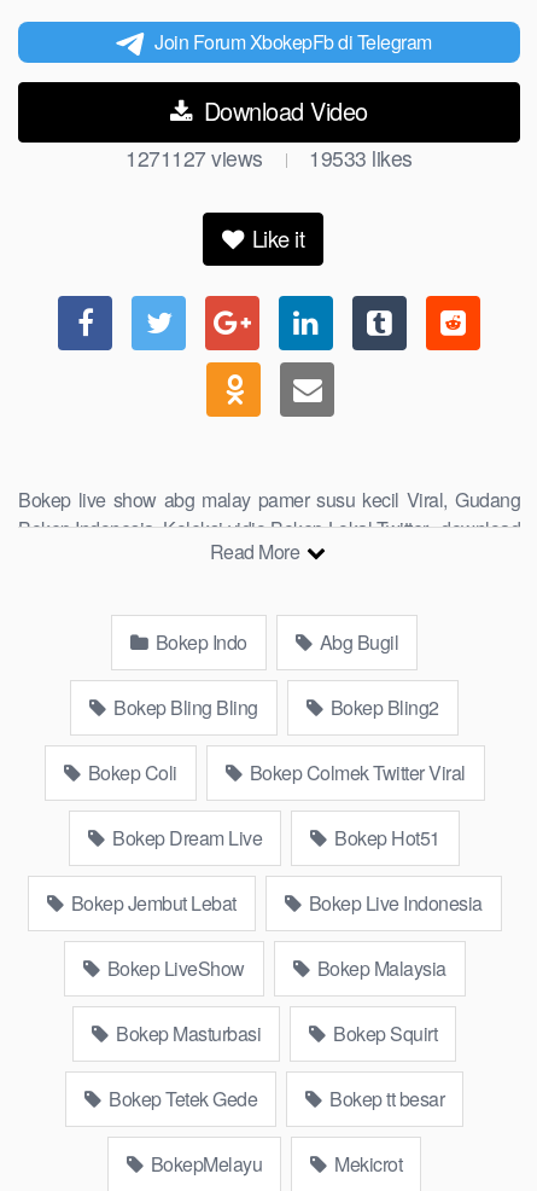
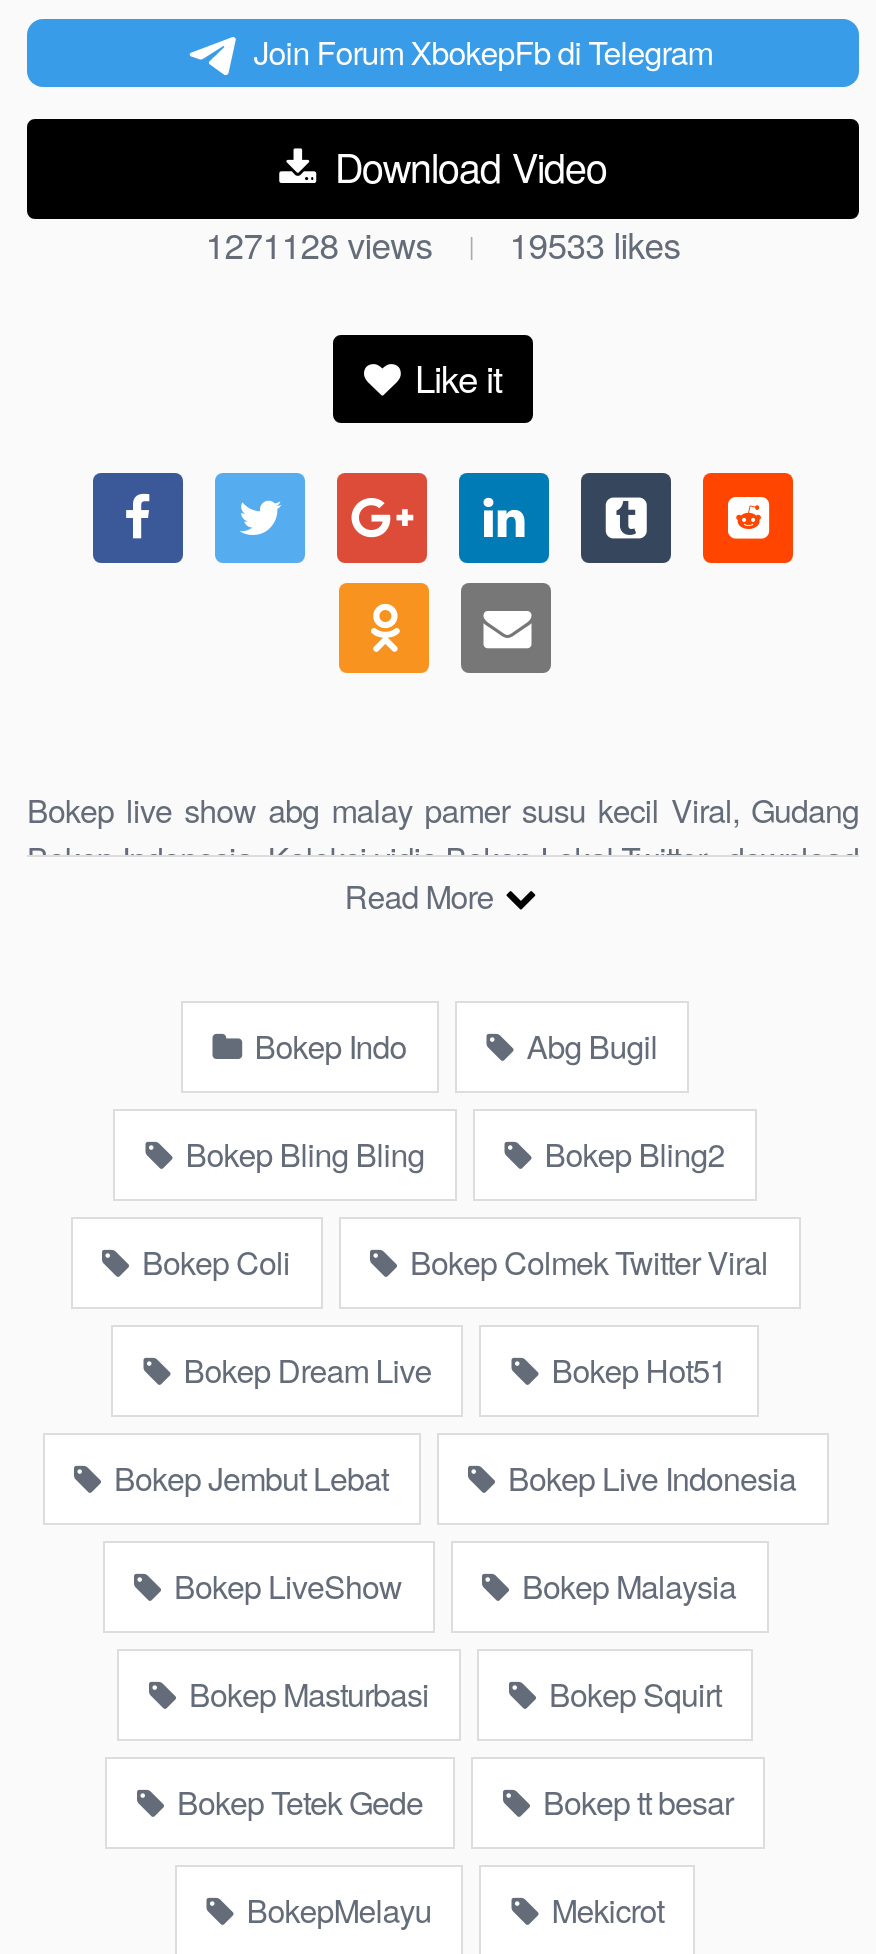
- 1271127views
+ 1271128views
